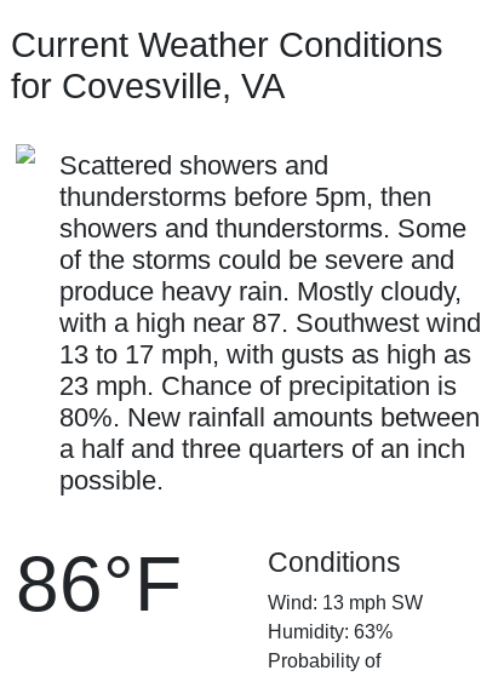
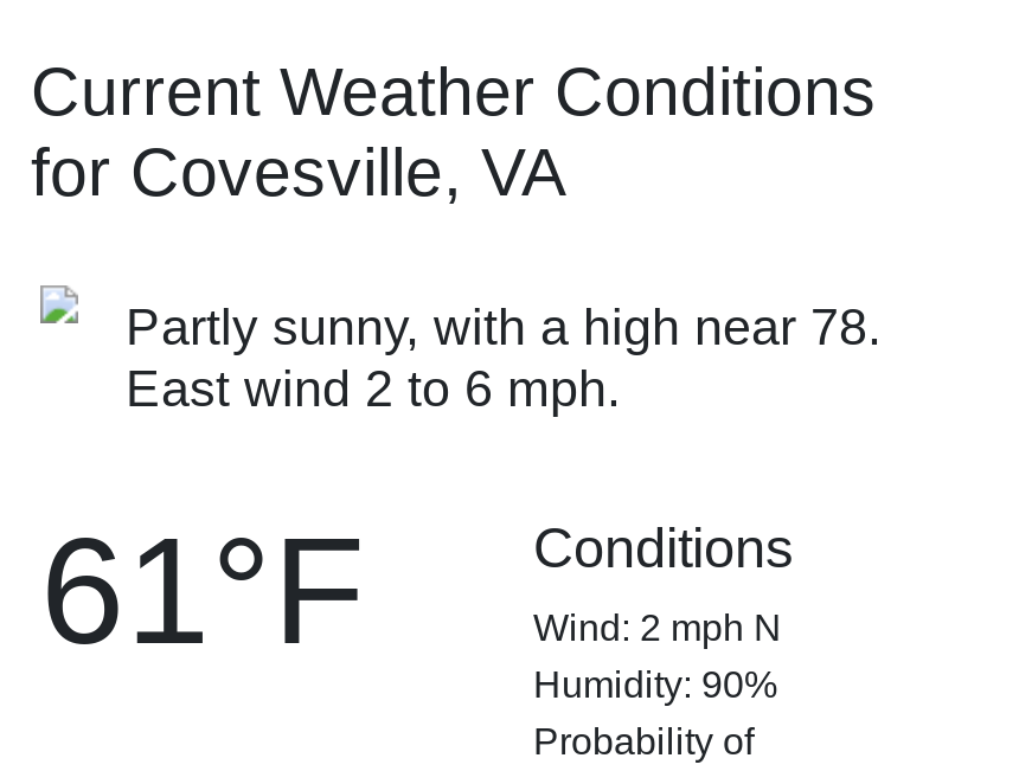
- Scattered showers and
- thunderstorms before 5pm, then
- showers and thunderstorms. Some
- of the storms could be severe and
- produce heavy rain. Mostly cloudy,
- with a high near 87. Southwest wind
- 13 to 17 mph, with gusts as high as
- 23 mph. Chance of precipitation is
- 80%. New rainfall amounts between
- a half and three quarters of an inch
- possible.
+ Partly sunny, with a high near 78.
+ East wind 2 to 6 mph.

- 86°F
+ 61°F

- Wind: 13 mph SW
+ Wind: 2 mph N

- Humidity: 63%
+ Humidity: 90%
